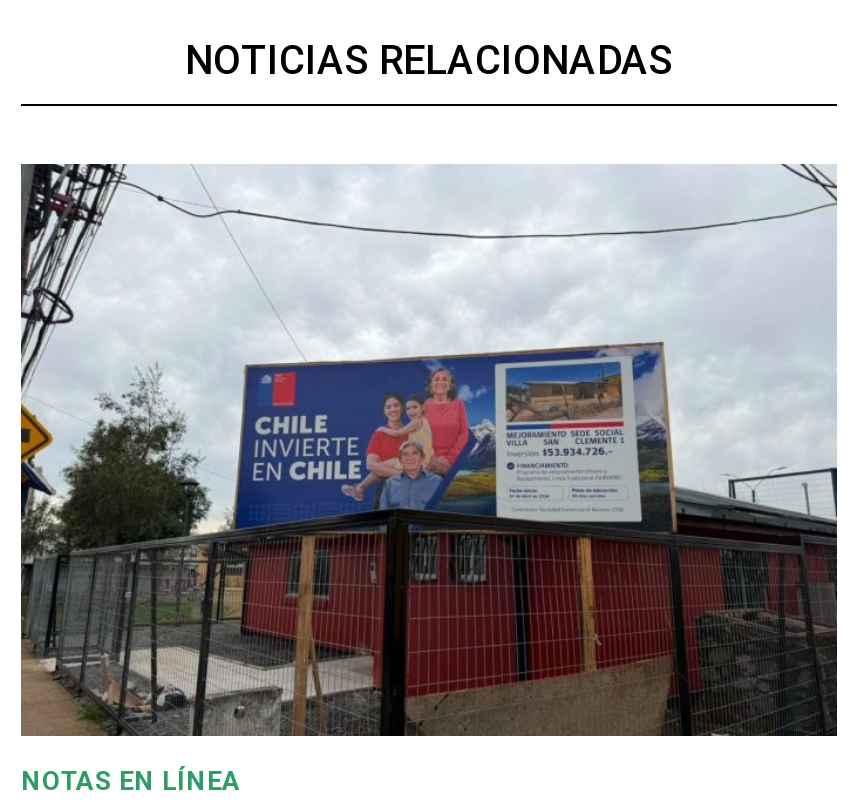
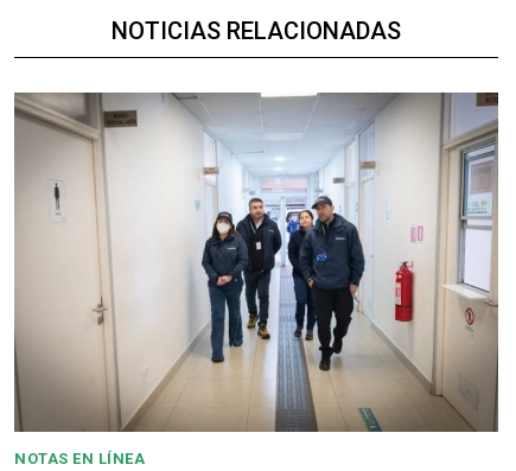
- [image]
+ [image]
